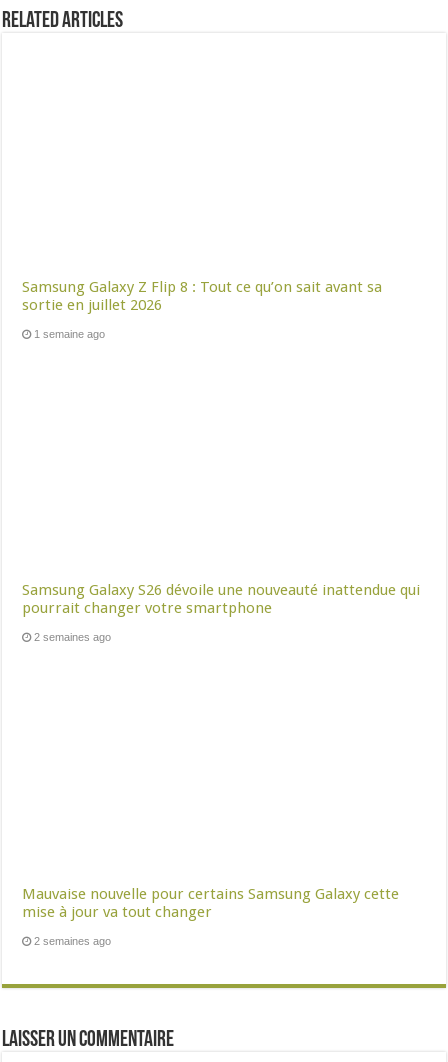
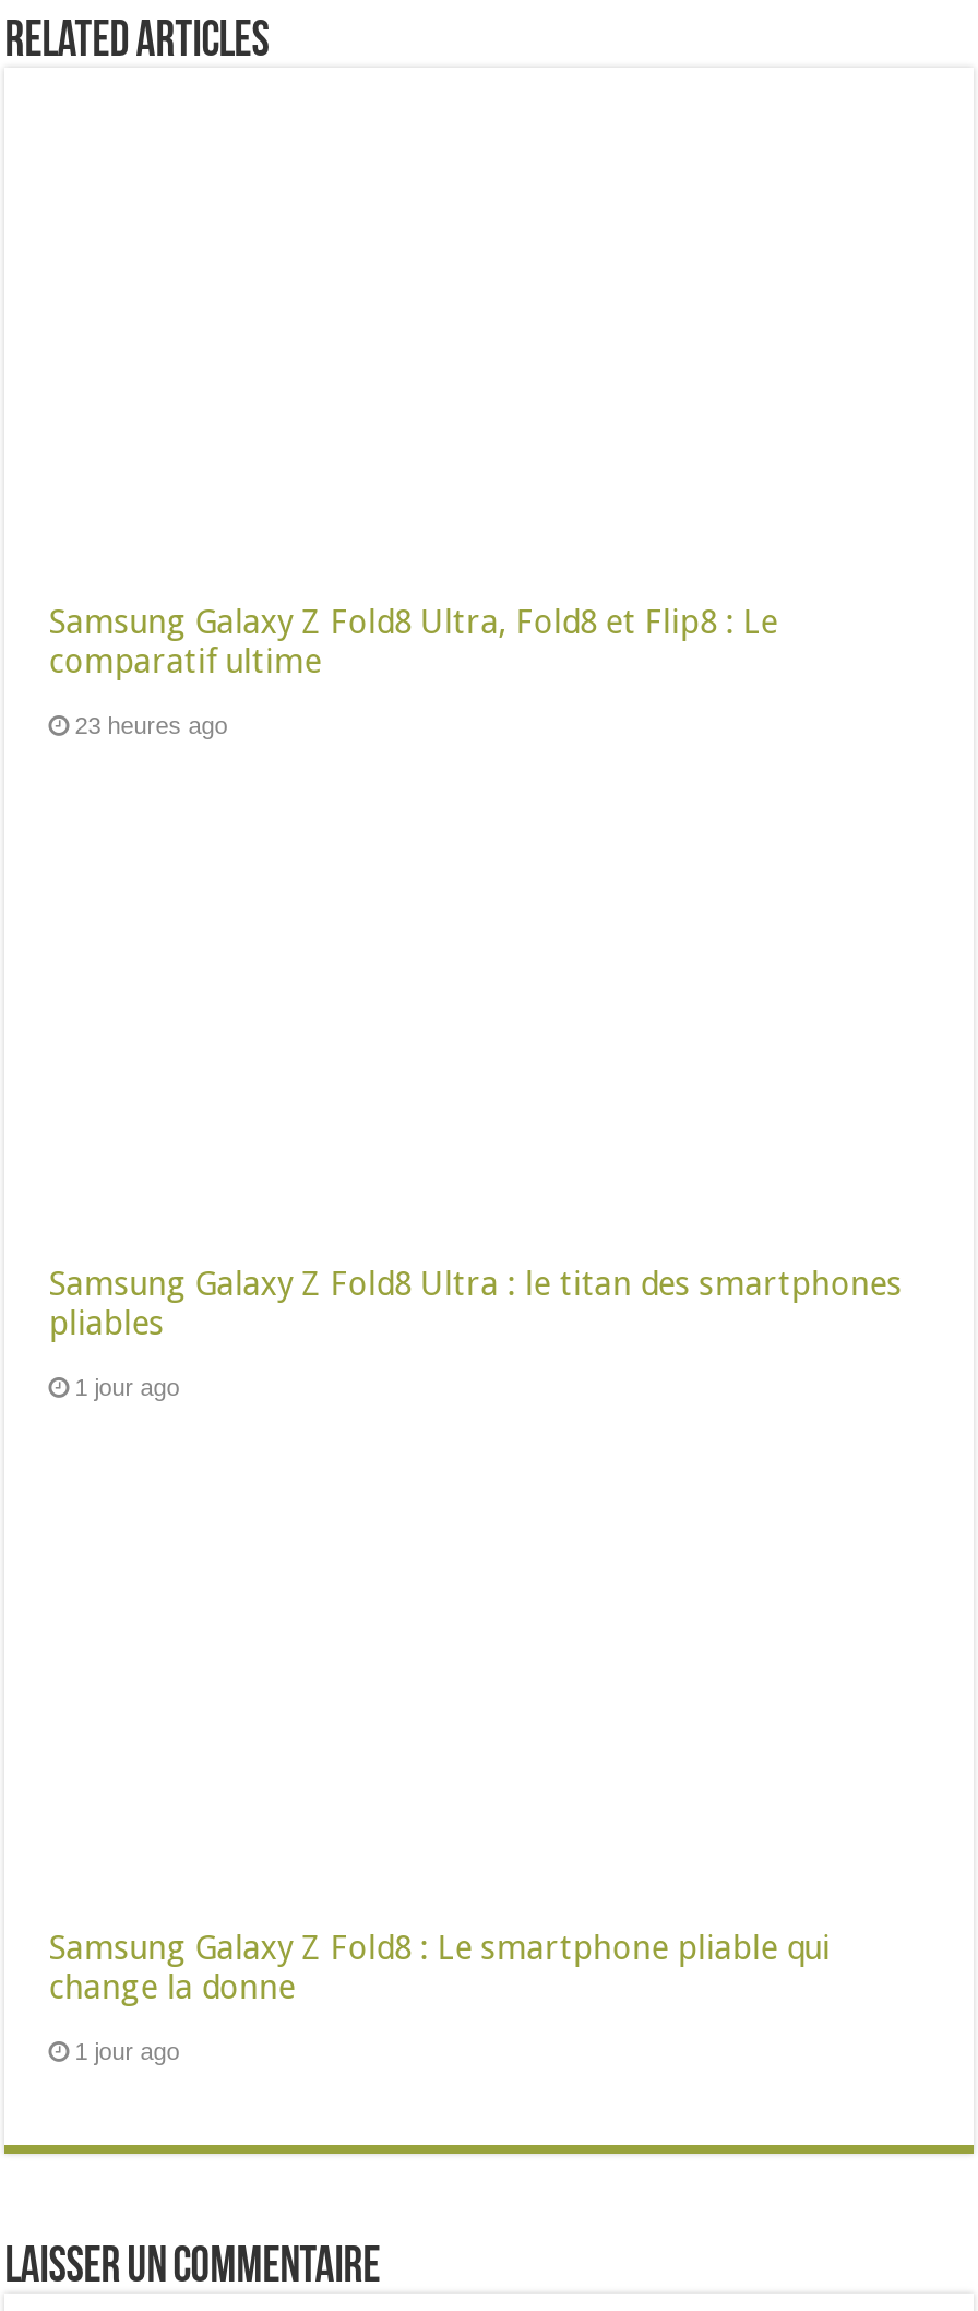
- Samsung Galaxy Z Flip 8 : Tout ce qu’on sait avant sa
- sortie en juillet 2026
+ Samsung Galaxy Z Fold8 Ultra, Fold8 et Flip8 : Le
+ comparatif ultime

- 1 semaine ago
+ 23 heures ago

- Samsung Galaxy S26 dévoile une nouveauté inattendue qui
- pourrait changer votre smartphone
+ Samsung Galaxy Z Fold8 Ultra : le titan des smartphones
+ pliables

- 2 semaines ago
+ 1 jour ago

- Mauvaise nouvelle pour certains Samsung Galaxy cette
- mise à jour va tout changer
+ Samsung Galaxy Z Fold8 : Le smartphone pliable qui
+ change la donne

- 2 semaines ago
+ 1 jour ago
